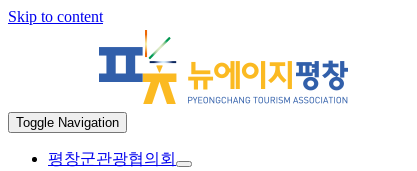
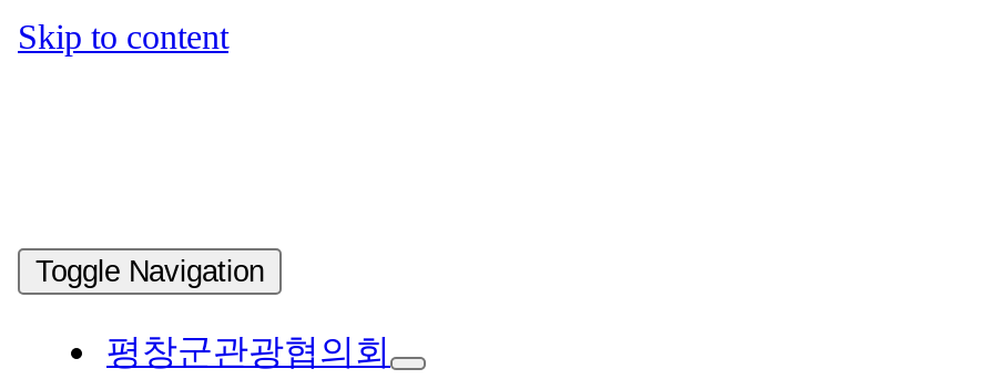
- [image]

- [image]
